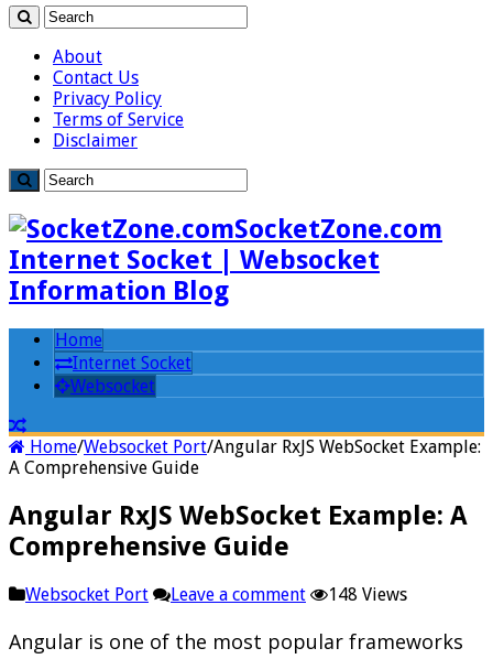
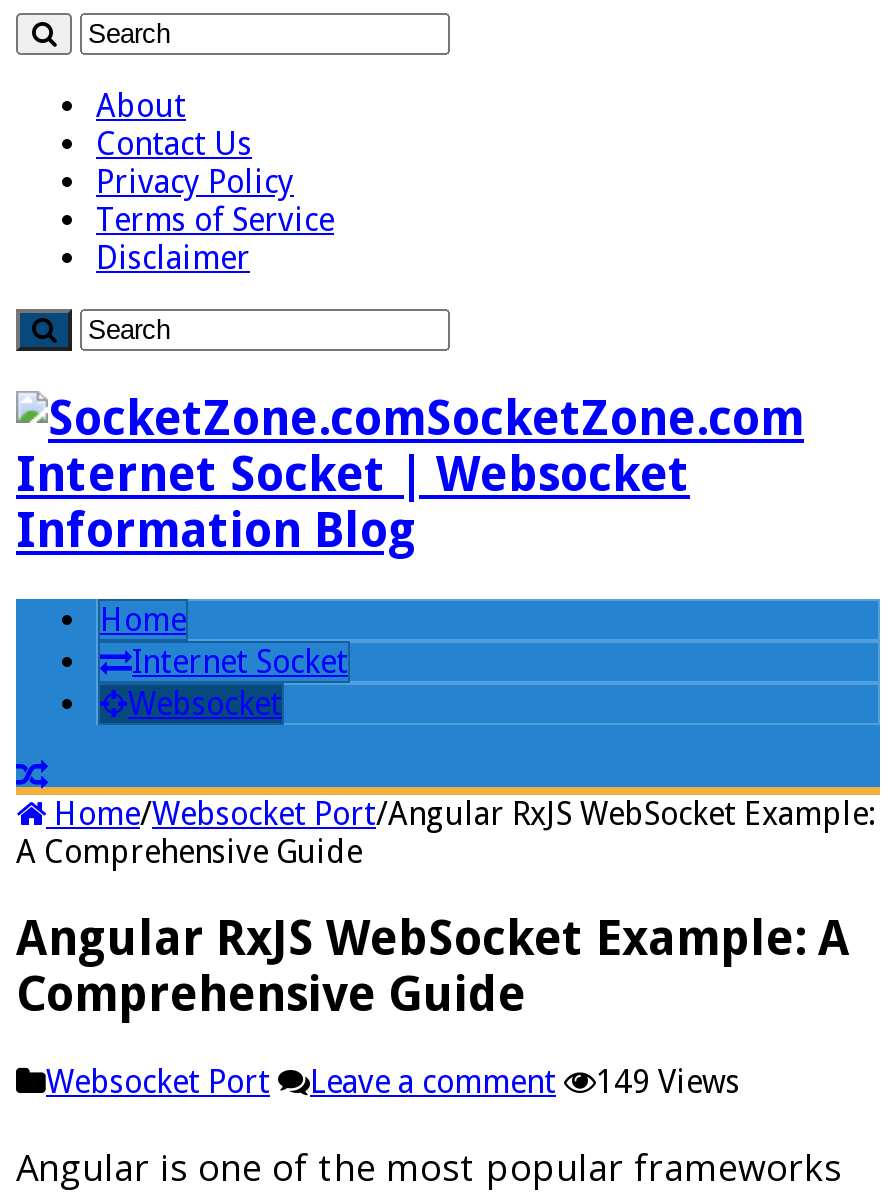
- Websocket Port Leave a comment 148 Views
+ Websocket Port Leave a comment 149 Views
